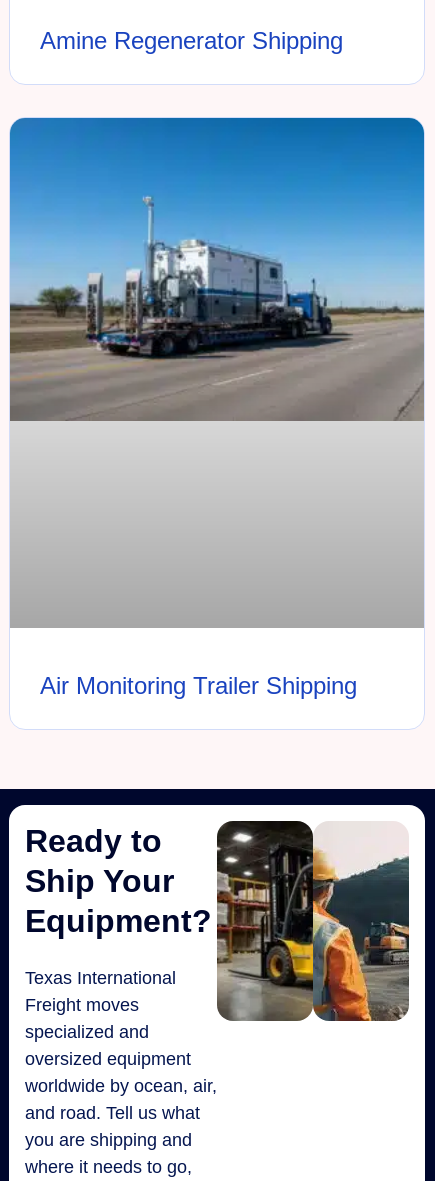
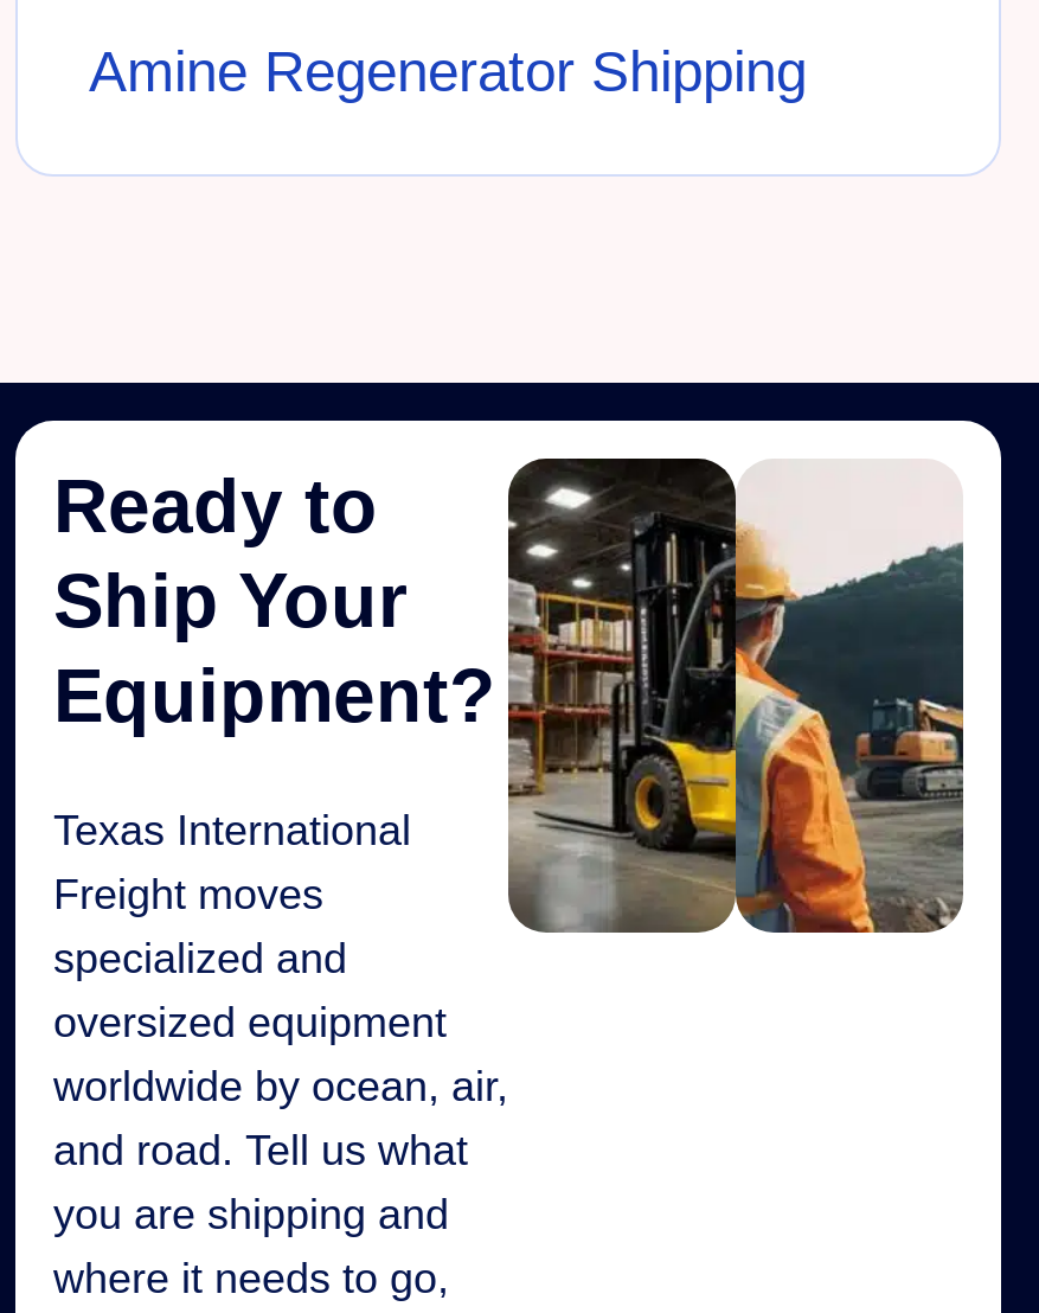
- [image]

- Air Monitoring Trailer Shipping
